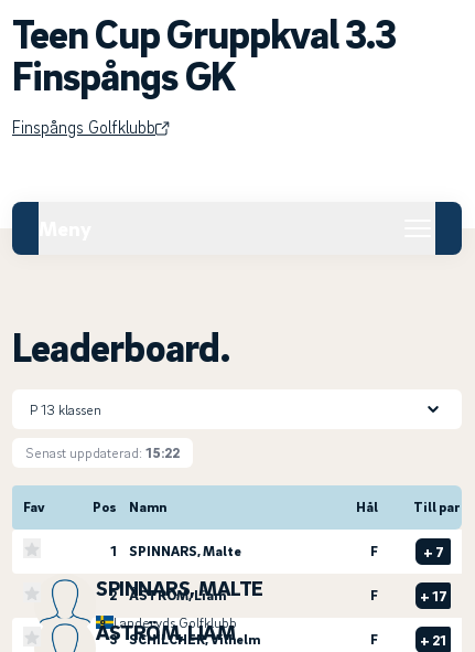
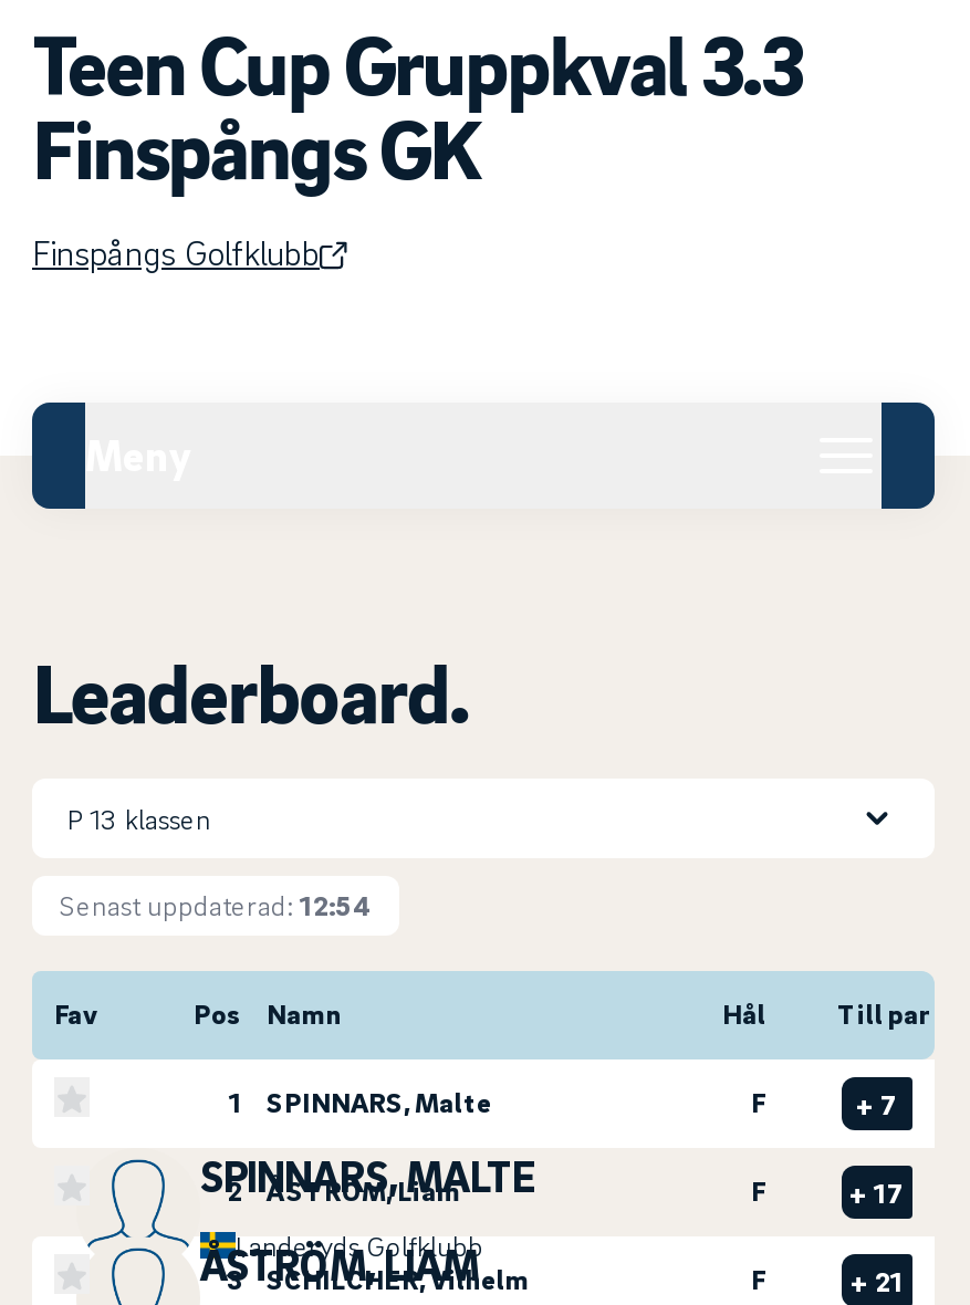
- Senast uppdaterad: 15:22
+ Senast uppdaterad: 12:54
